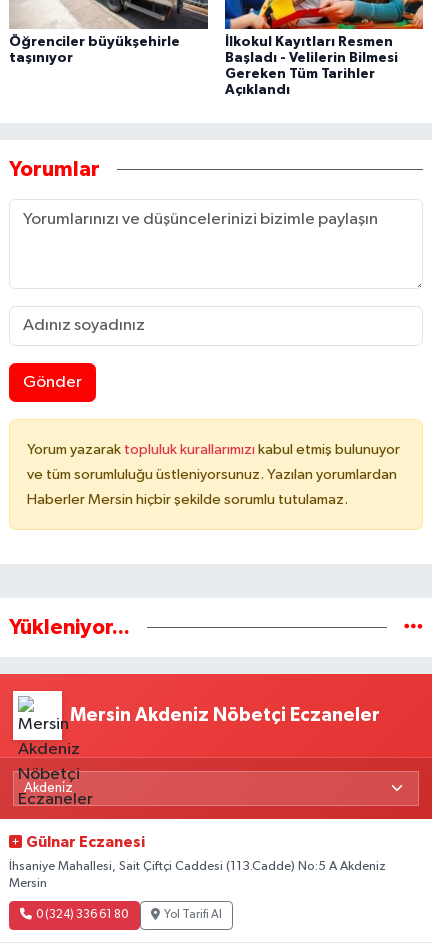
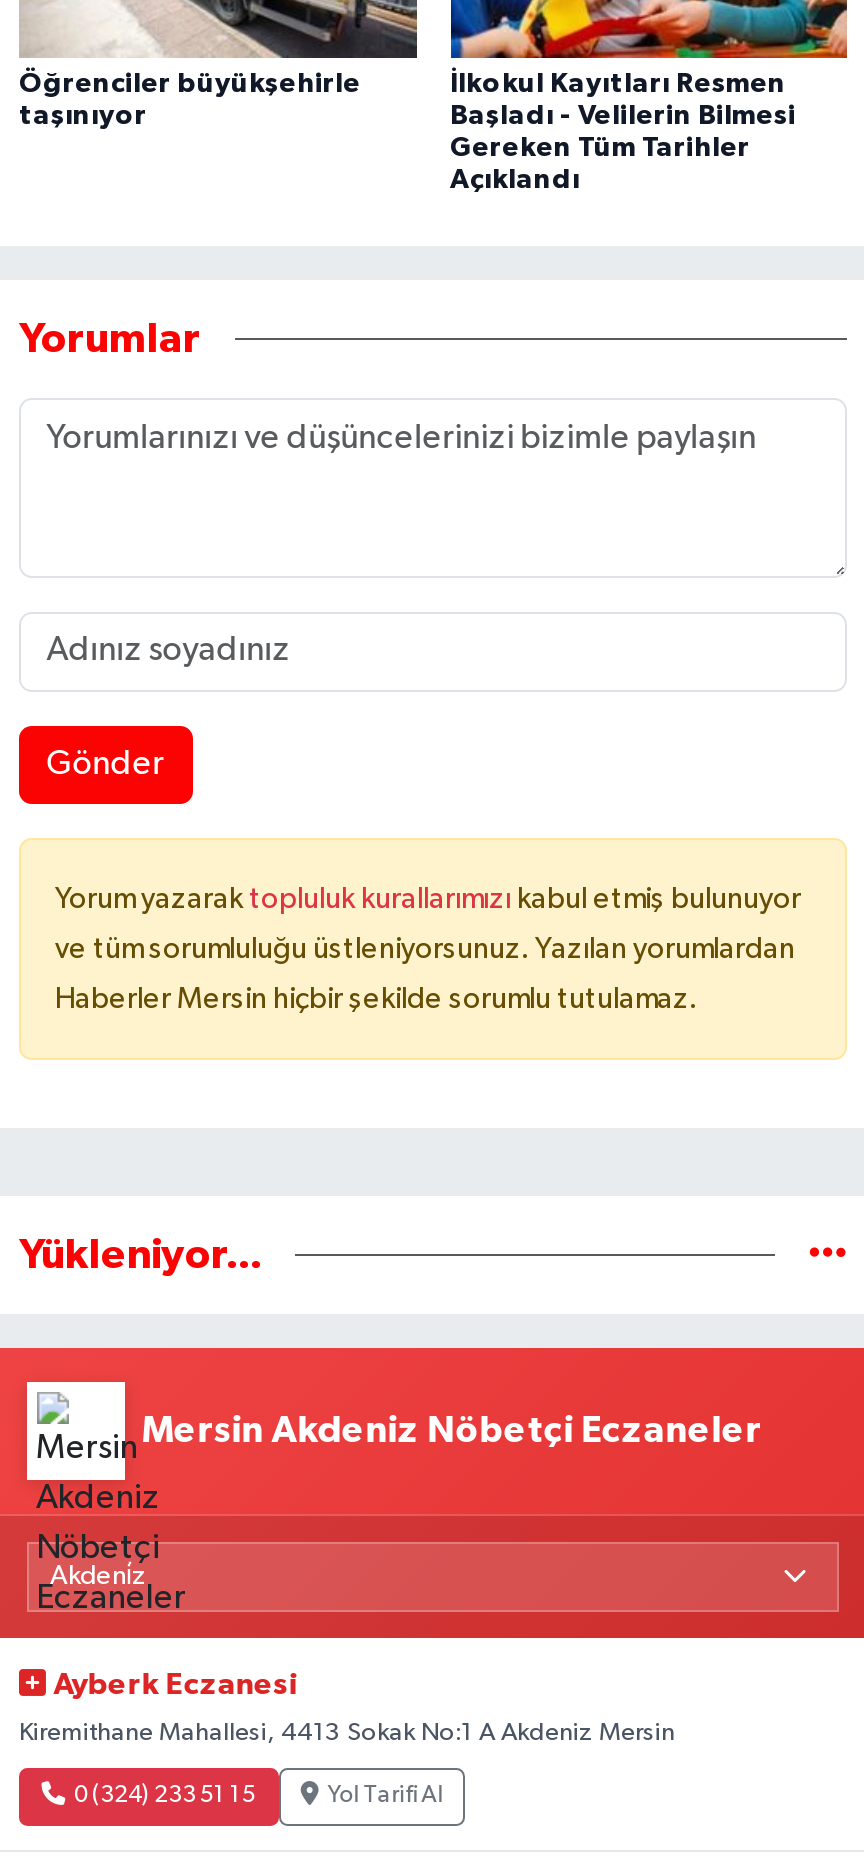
- Gülnar Eczanesi
+ Ayberk Eczanesi

- İhsaniye Mahallesi, Sait Çiftçi Caddesi (113.Cadde) No:5 A Akdeniz
- Mersin
+ Kiremithane Mahallesi, 4413 Sokak No:1 A Akdeniz Mersin

- 0 (324) 336 61 80
+ 0 (324) 233 51 15
